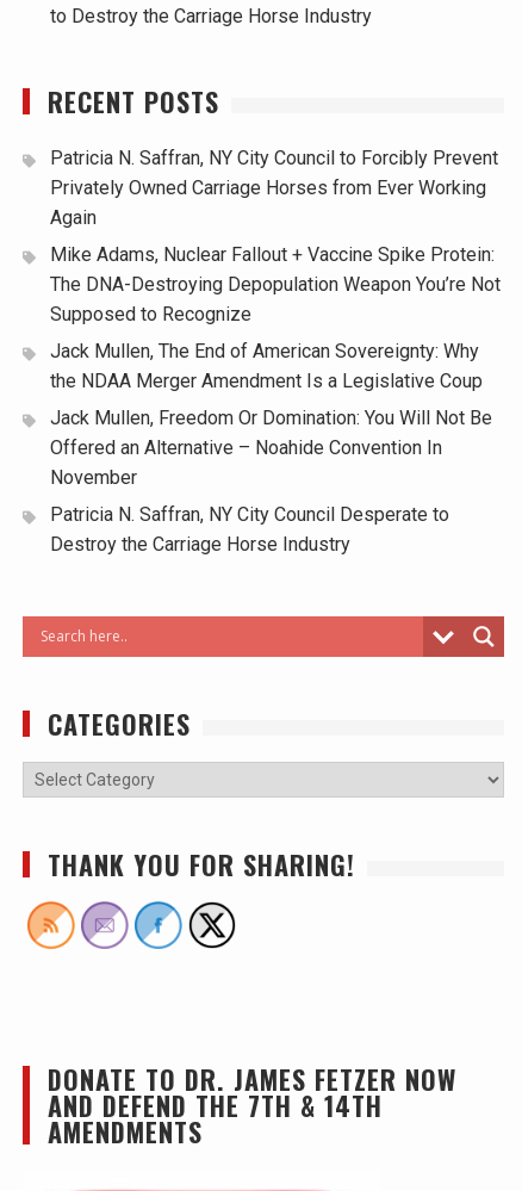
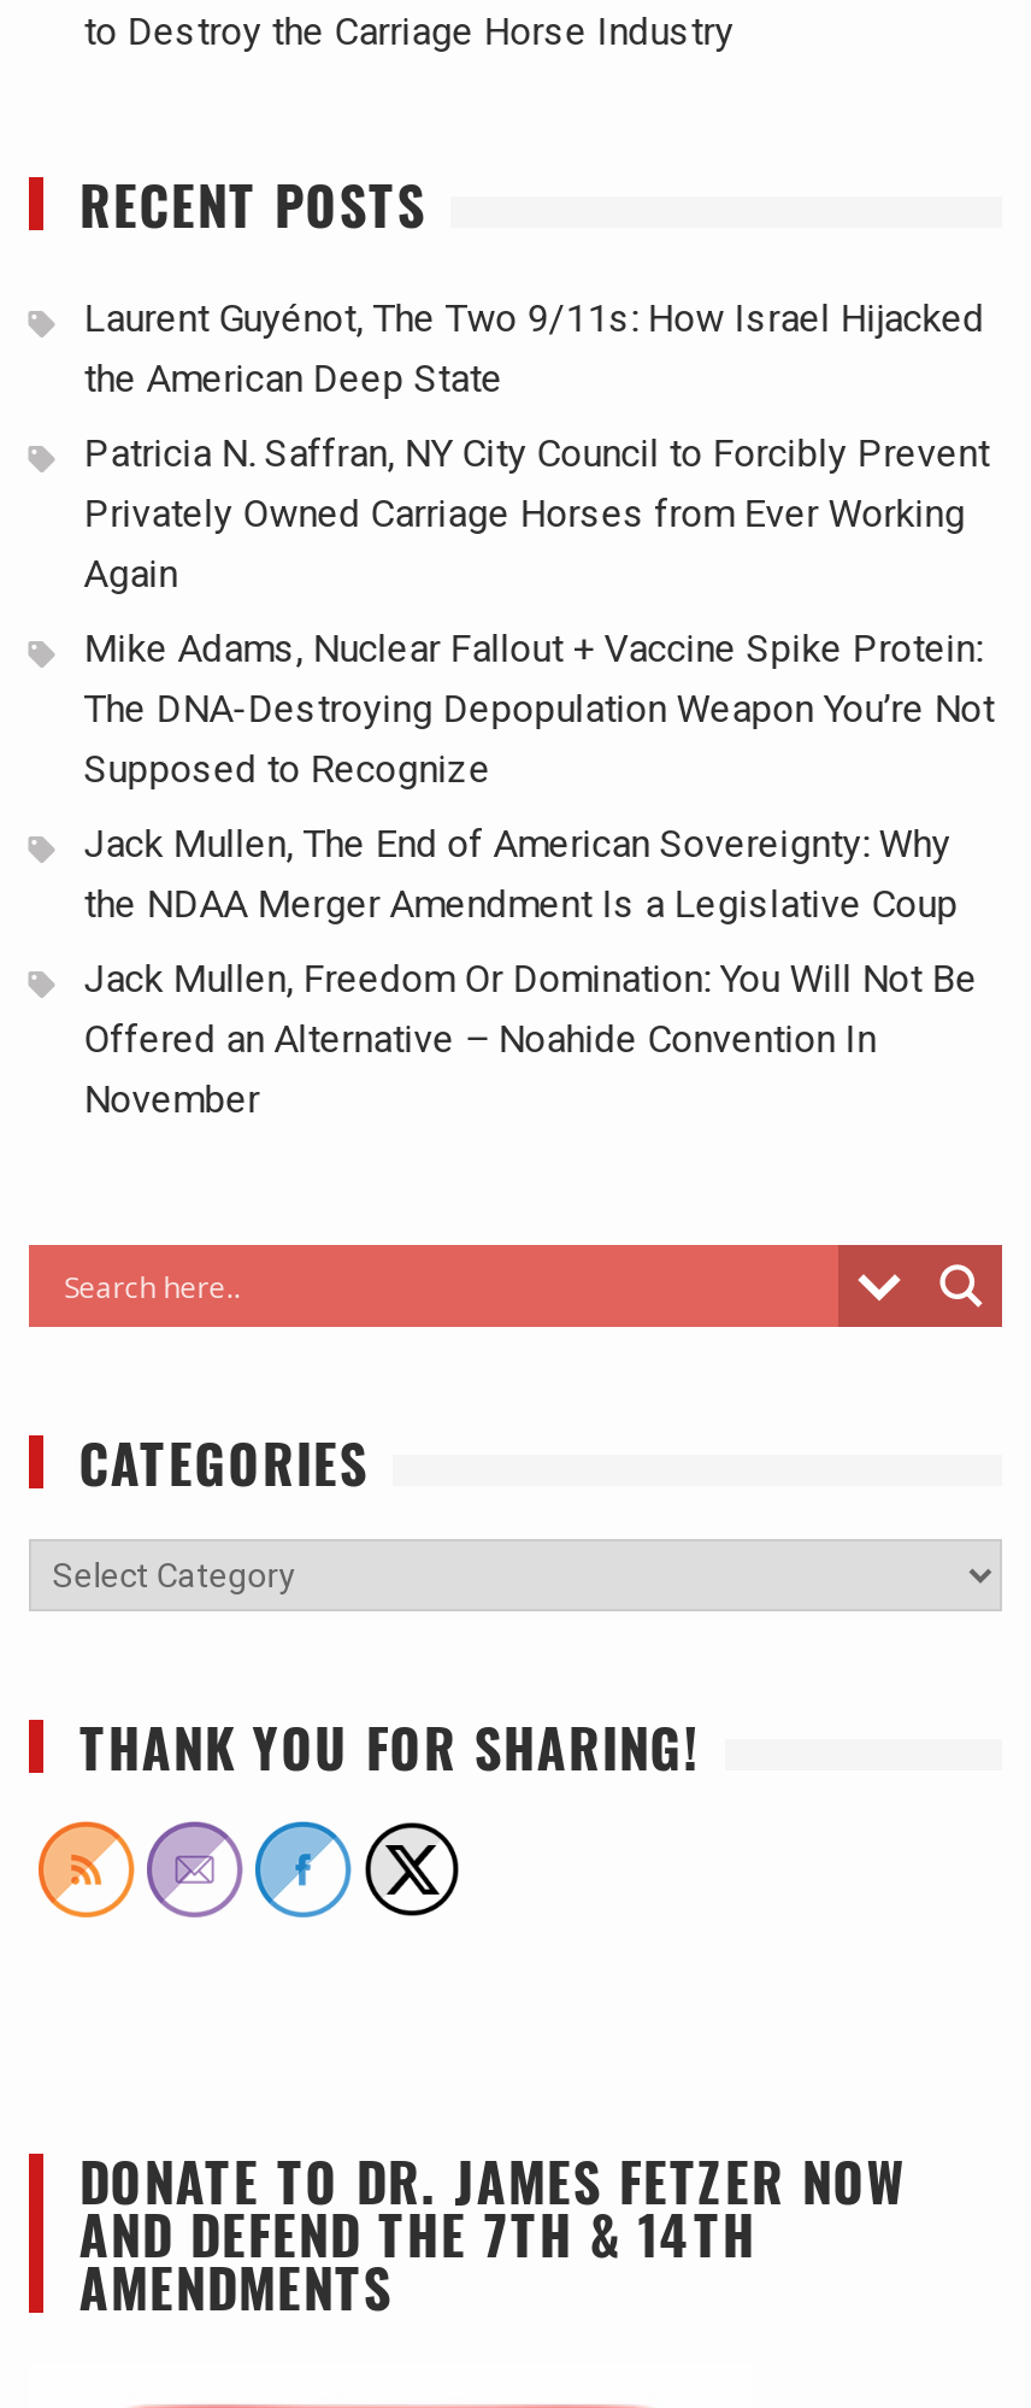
+ Laurent Guyénot, The Two 9/11s: How Israel Hijacked
+ the American Deep State

moved down: Patricia N. Saffran, NY City Council to Forcibly Prevent | Privately Owned Carriage Horses from Ever Working | Again | ... | Offered an Alternative – Noahide Convention In | November

- Patricia N. Saffran, NY City Council Desperate to
- Destroy the Carriage Horse Industry
